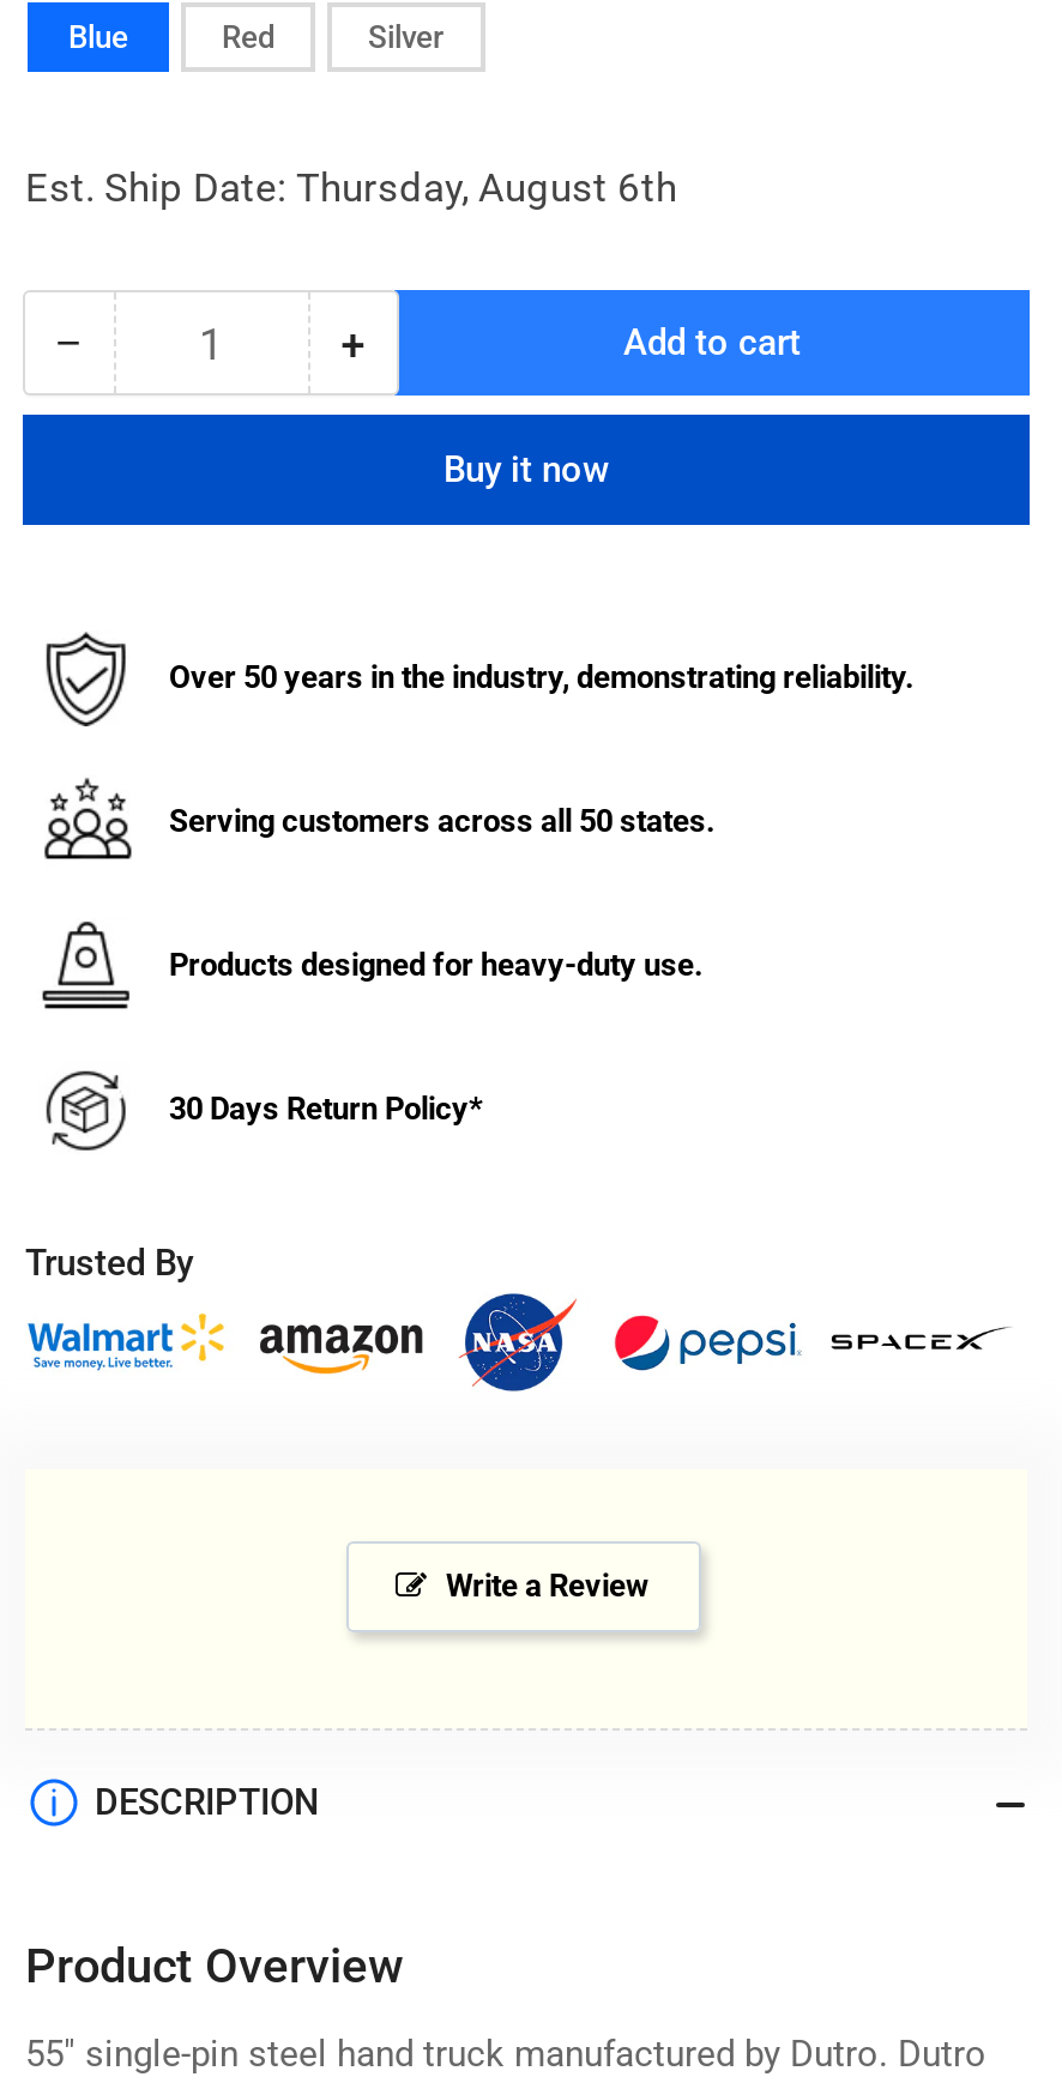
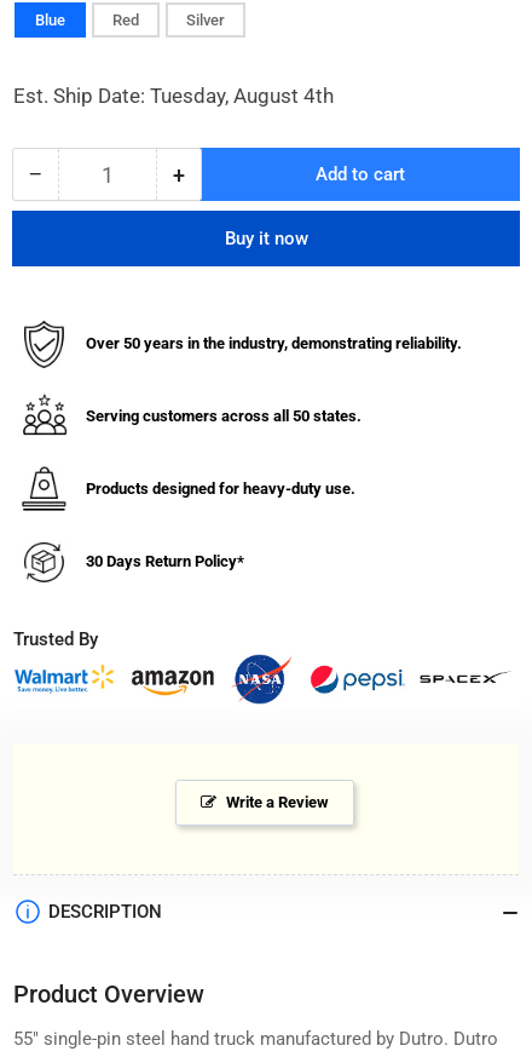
- Est. Ship Date: Thursday, August 6th
+ Est. Ship Date: Tuesday, August 4th
